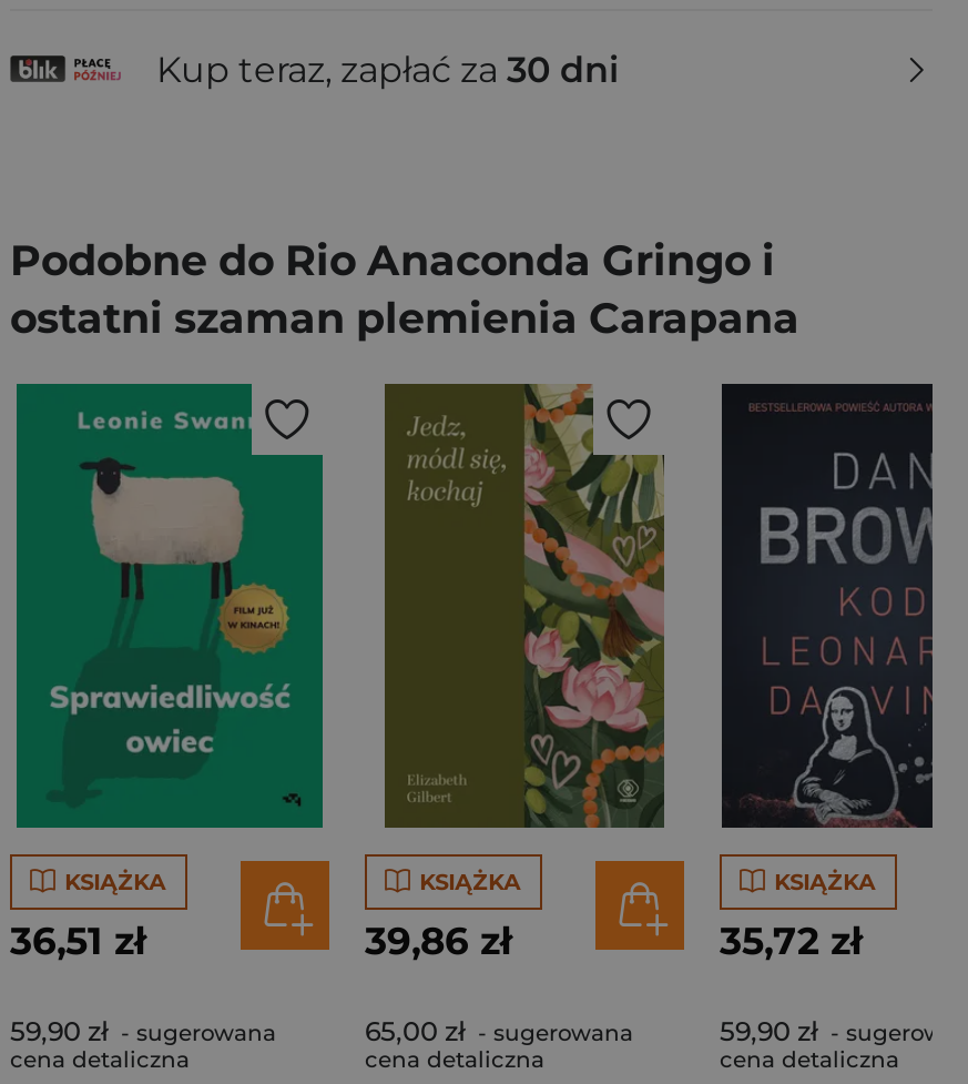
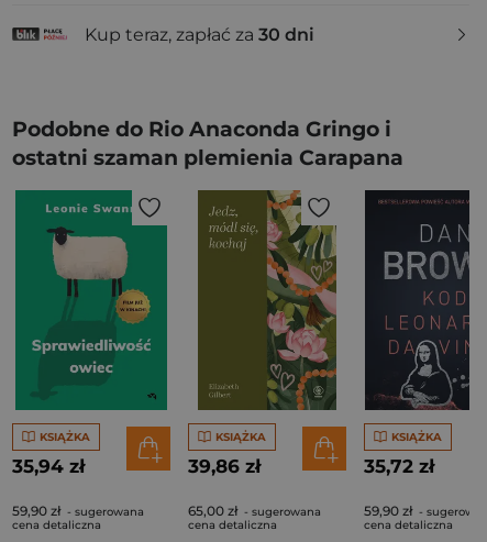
- 36,51 zł
+ 35,94 zł
